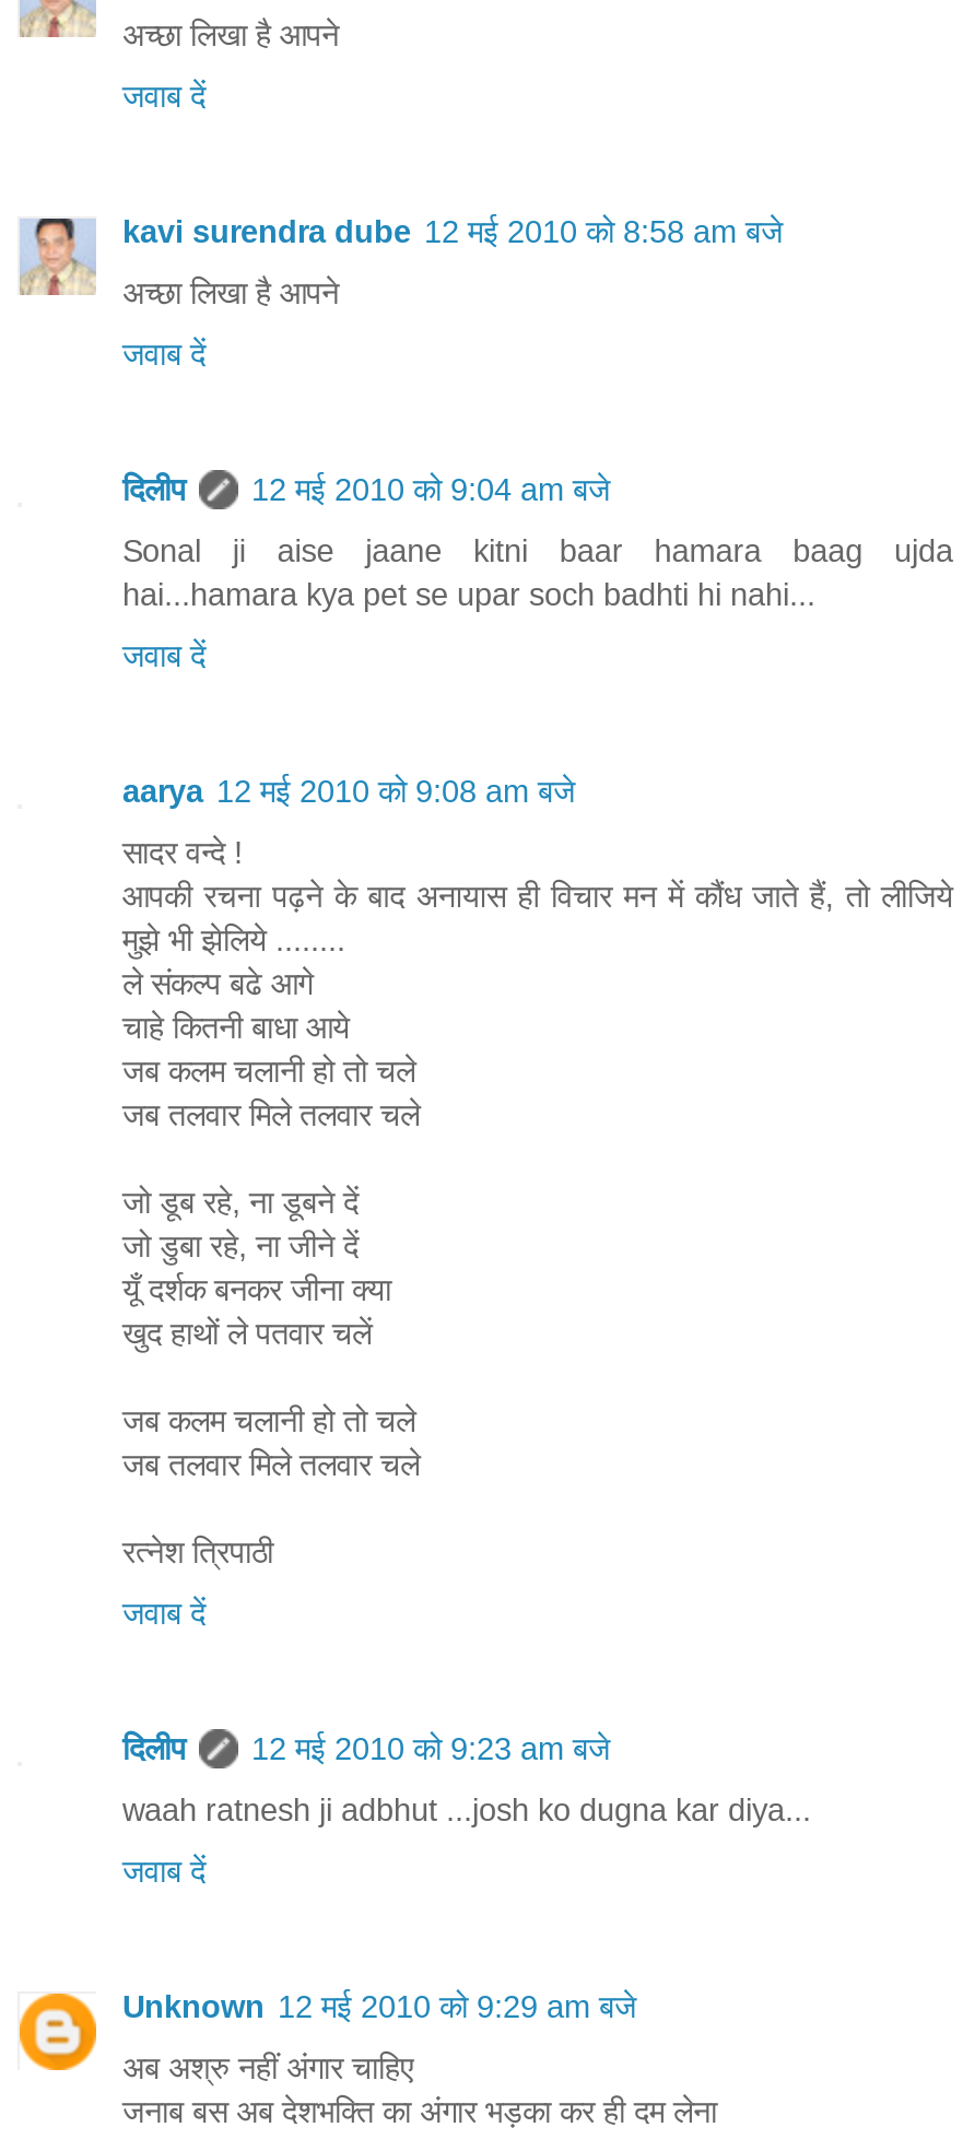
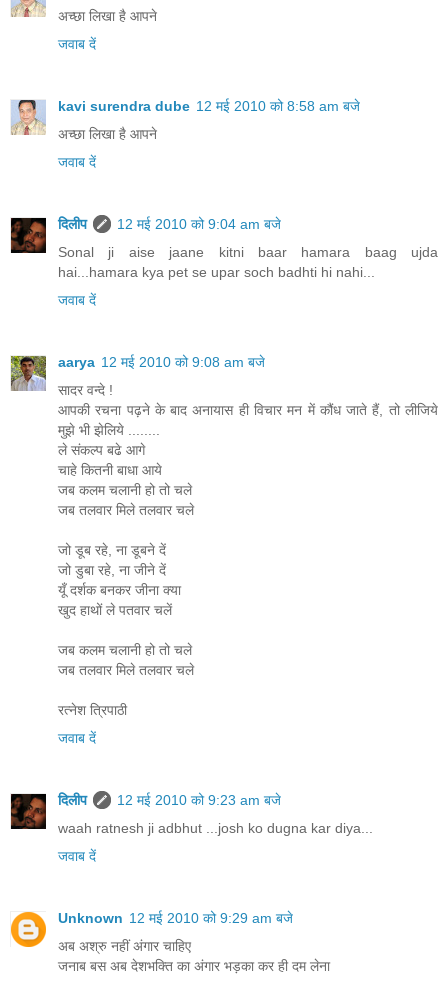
+ [image]

+ [image]

+ [image]
